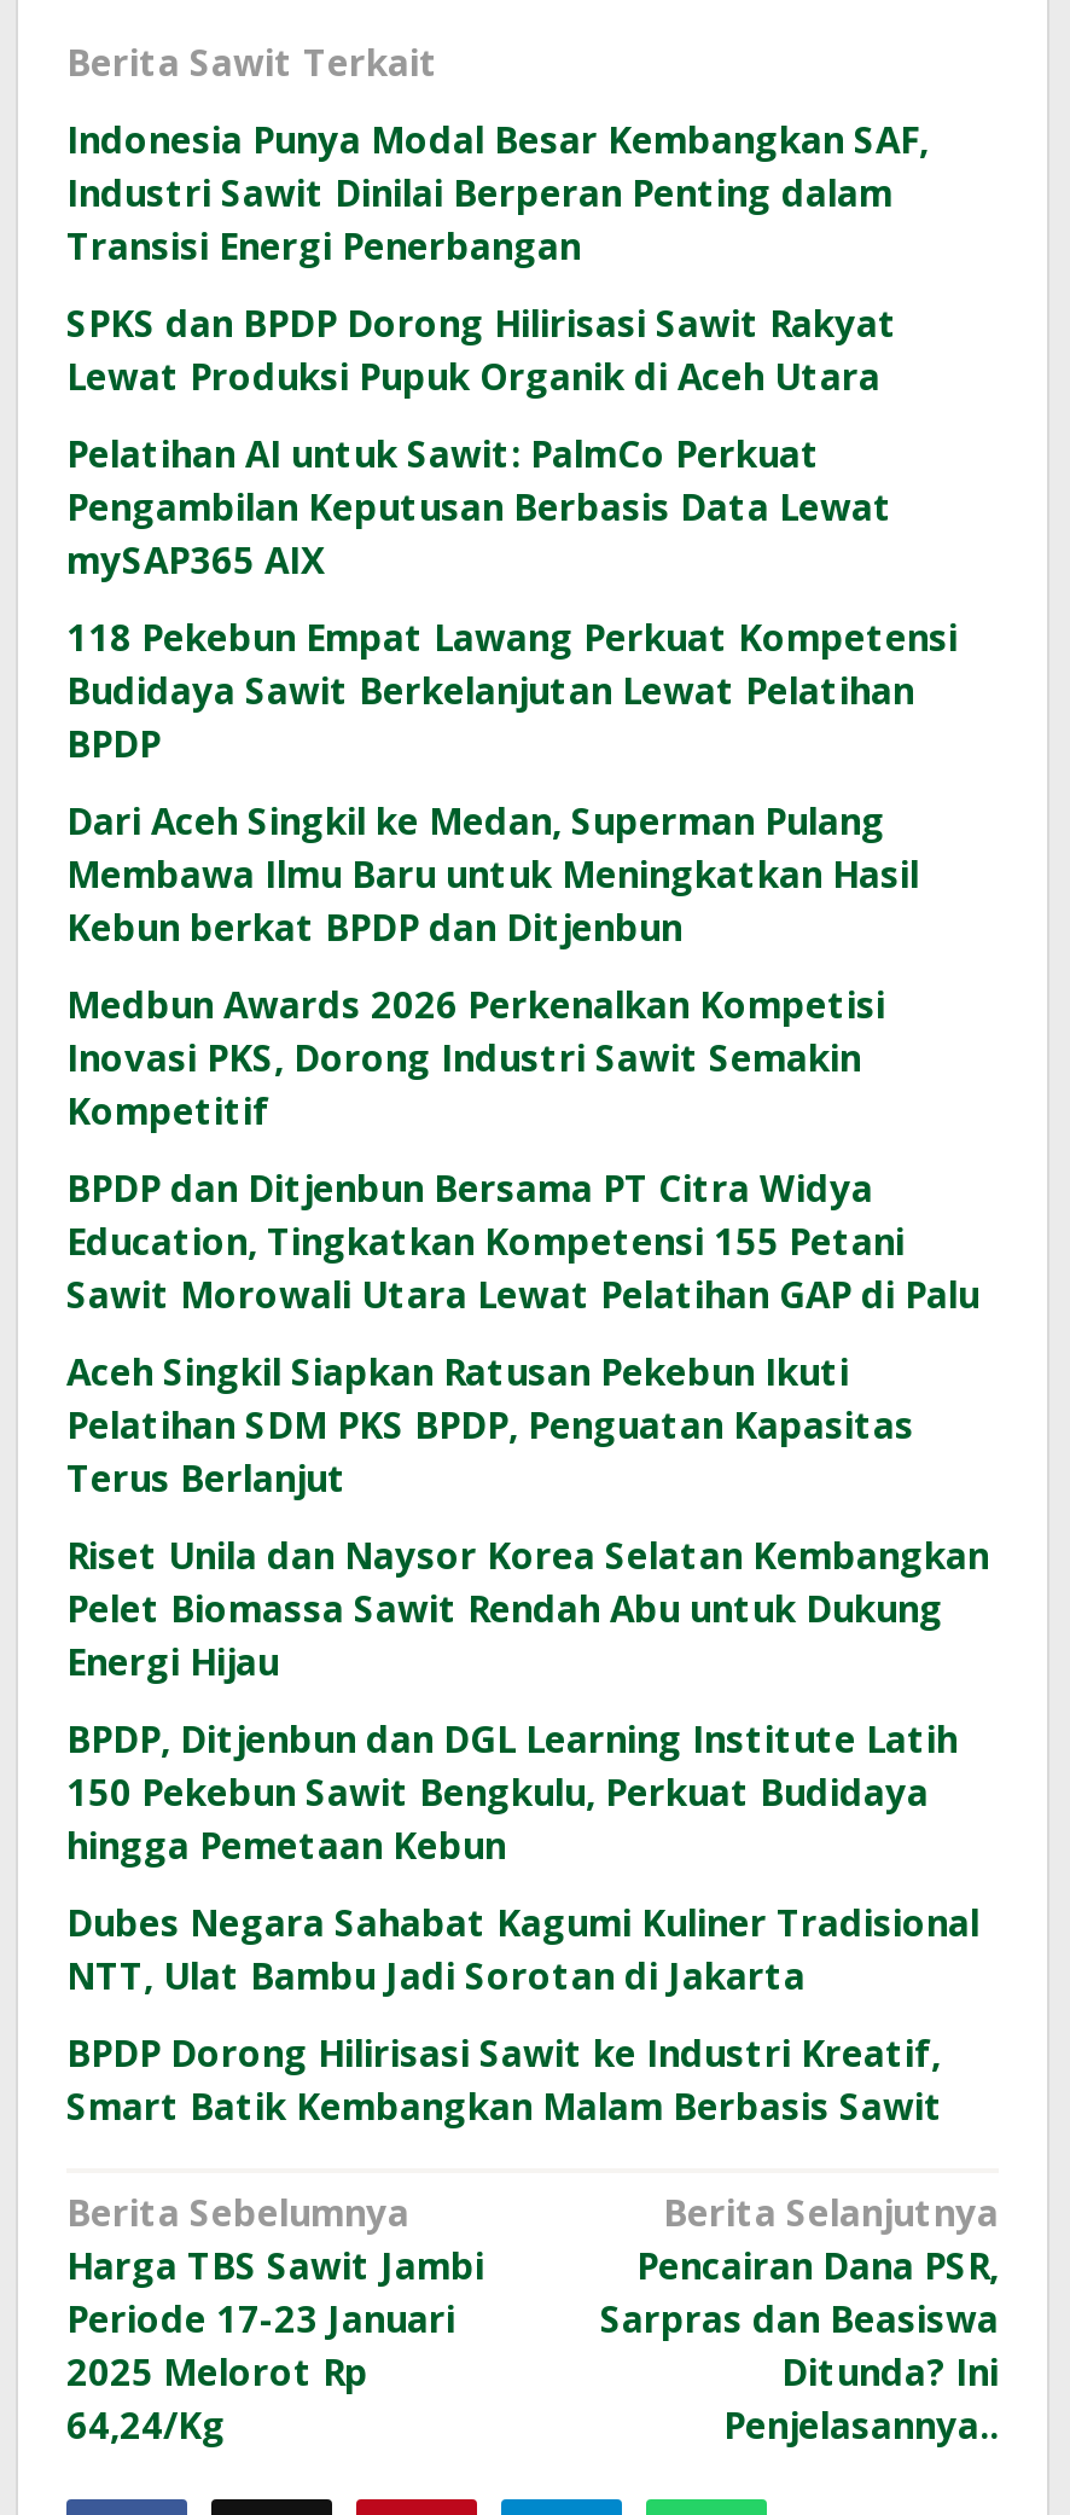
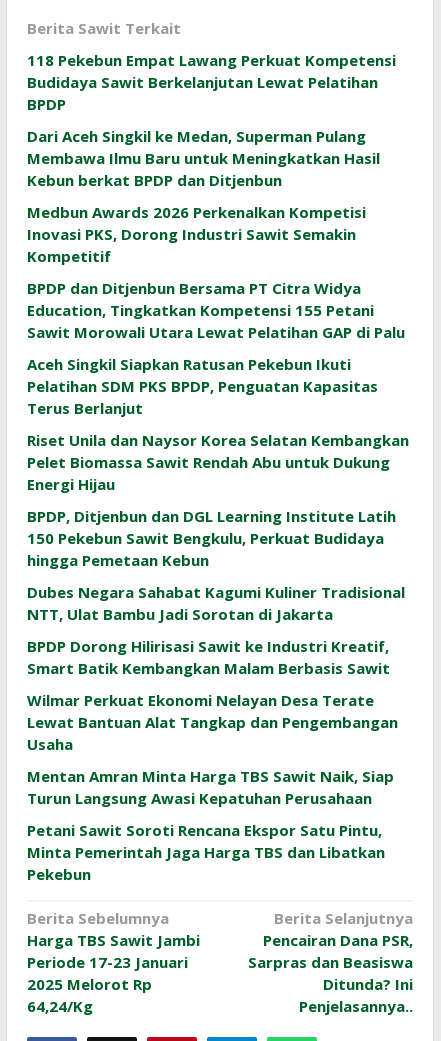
- Indonesia Punya Modal Besar Kembangkan SAF,
- Industri Sawit Dinilai Berperan Penting dalam
- Transisi Energi Penerbangan
- SPKS dan BPDP Dorong Hilirisasi Sawit Rakyat
- Lewat Produksi Pupuk Organik di Aceh Utara
- Pelatihan AI untuk Sawit: PalmCo Perkuat
- Pengambilan Keputusan Berbasis Data Lewat
- mySAP365 AIX

moved up: 118 Pekebun Empat Lawang Perkuat Kompetensi | Budidaya Sawit Berkelanjutan Lewat Pelatihan | BPDP | ... | BPDP Dorong Hilirisasi Sawit ke Industri Kreatif, | Smart Batik Kembangkan Malam Berbasis Sawit

+ Wilmar Perkuat Ekonomi Nelayan Desa Terate
+ Lewat Bantuan Alat Tangkap dan Pengembangan
+ Usaha
+ Mentan Amran Minta Harga TBS Sawit Naik, Siap
+ Turun Langsung Awasi Kepatuhan Perusahaan
+ Petani Sawit Soroti Rencana Ekspor Satu Pintu,
+ Minta Pemerintah Jaga Harga TBS dan Libatkan
+ Pekebun
